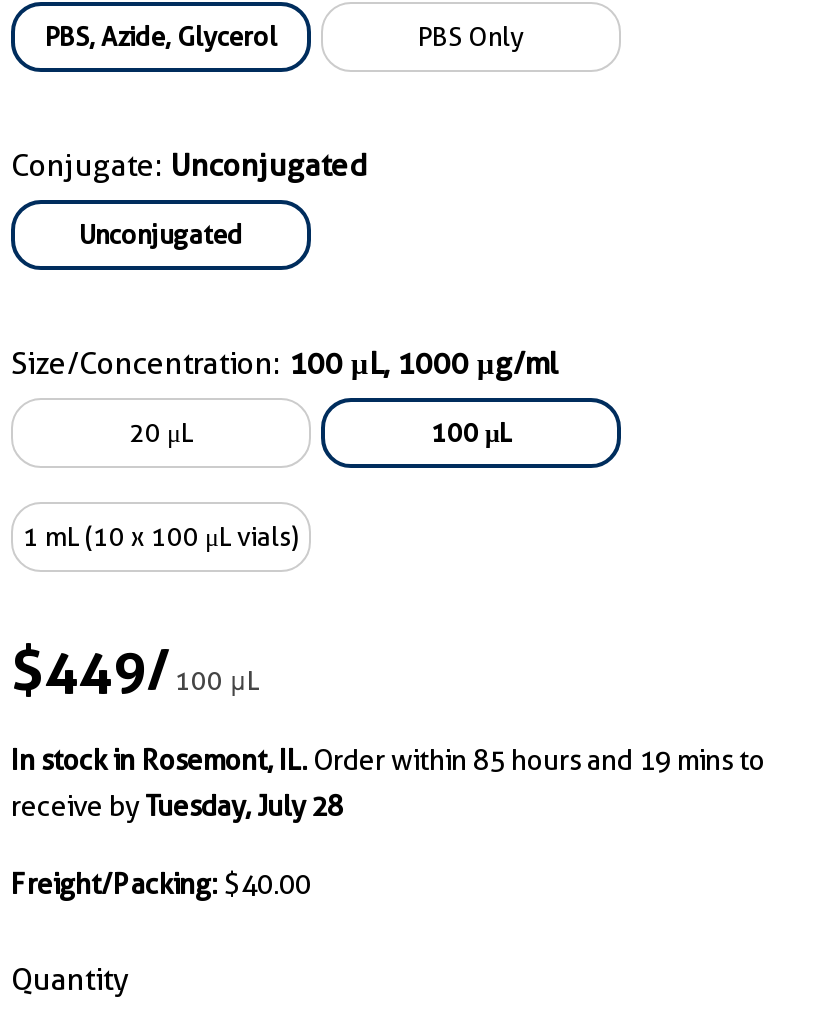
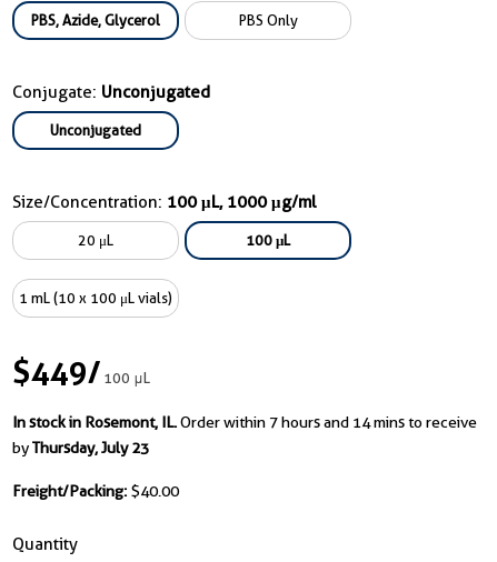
- In stock in Rosemont, IL. Order within 85 hours and 19 mins to
- receive by Tuesday, July 28
+ In stock in Rosemont, IL. Order within 7 hours and 14 mins to receive
+ by Thursday, July 23
